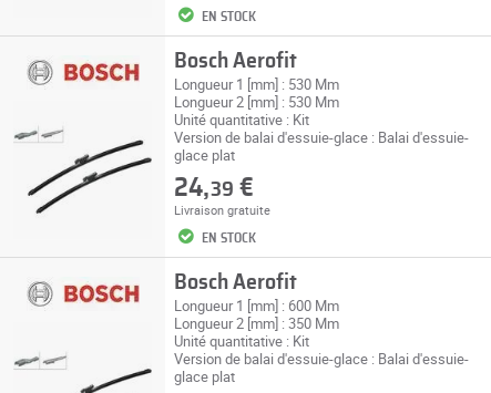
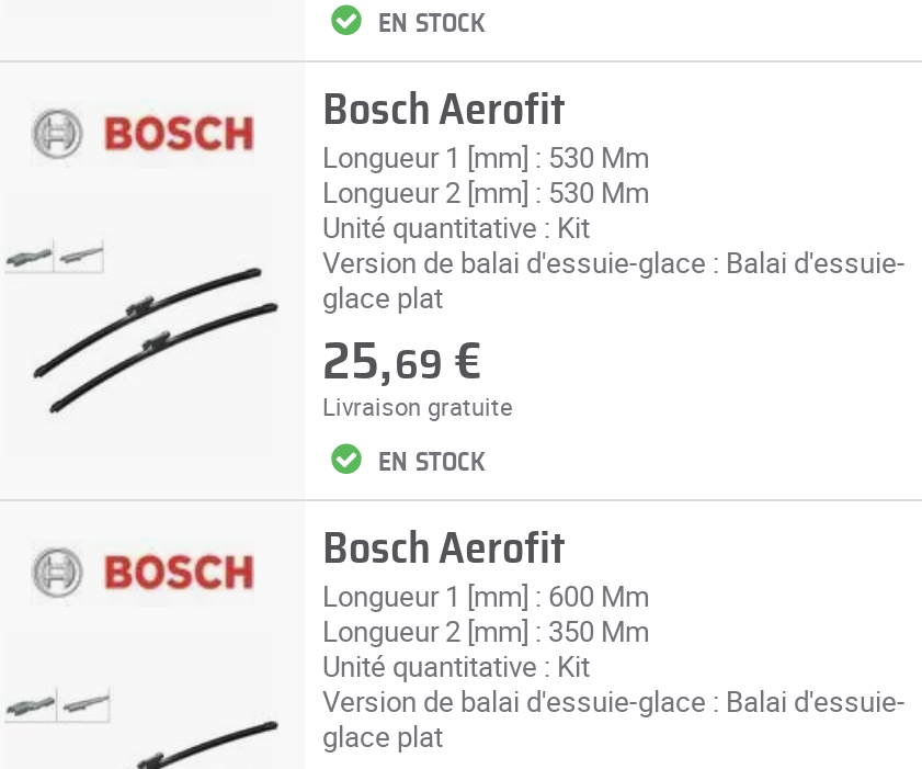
- 24,39 €
+ 25,69 €
